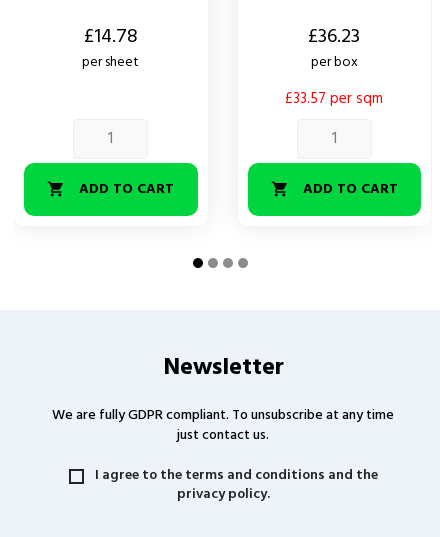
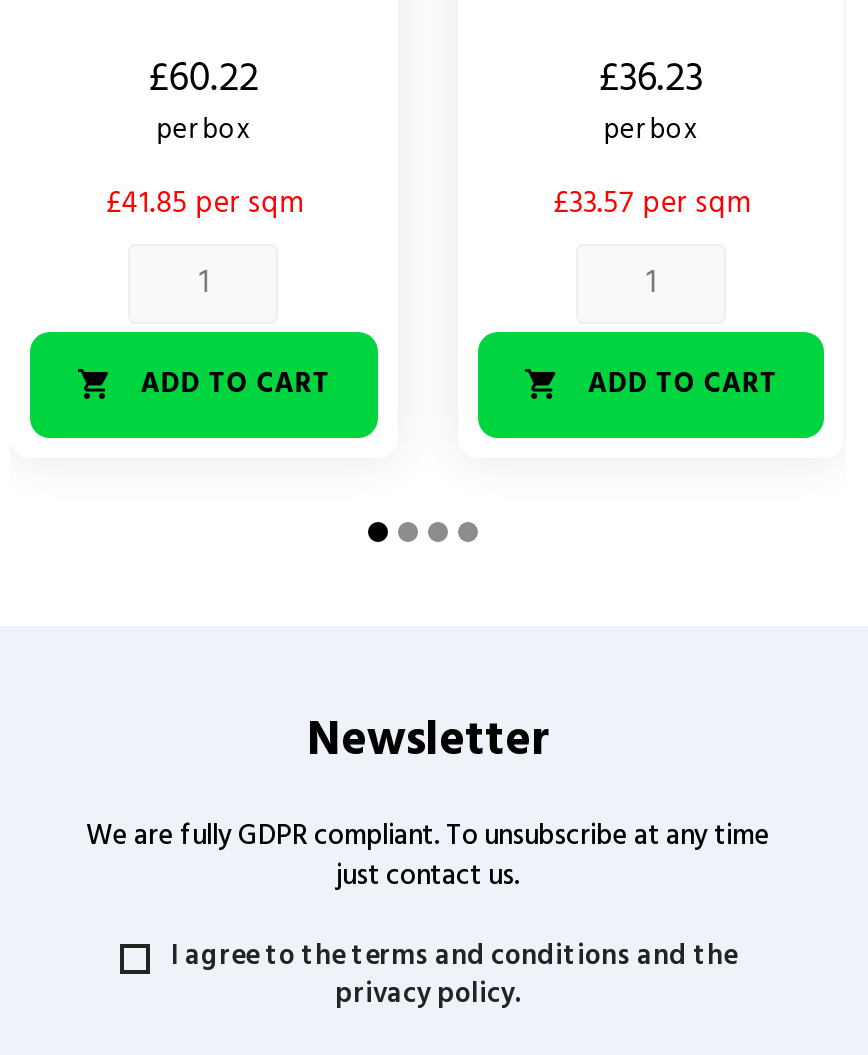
- £14.78
- per sheet
+ £60.22
+ per box
+ £41.85 per sqm
